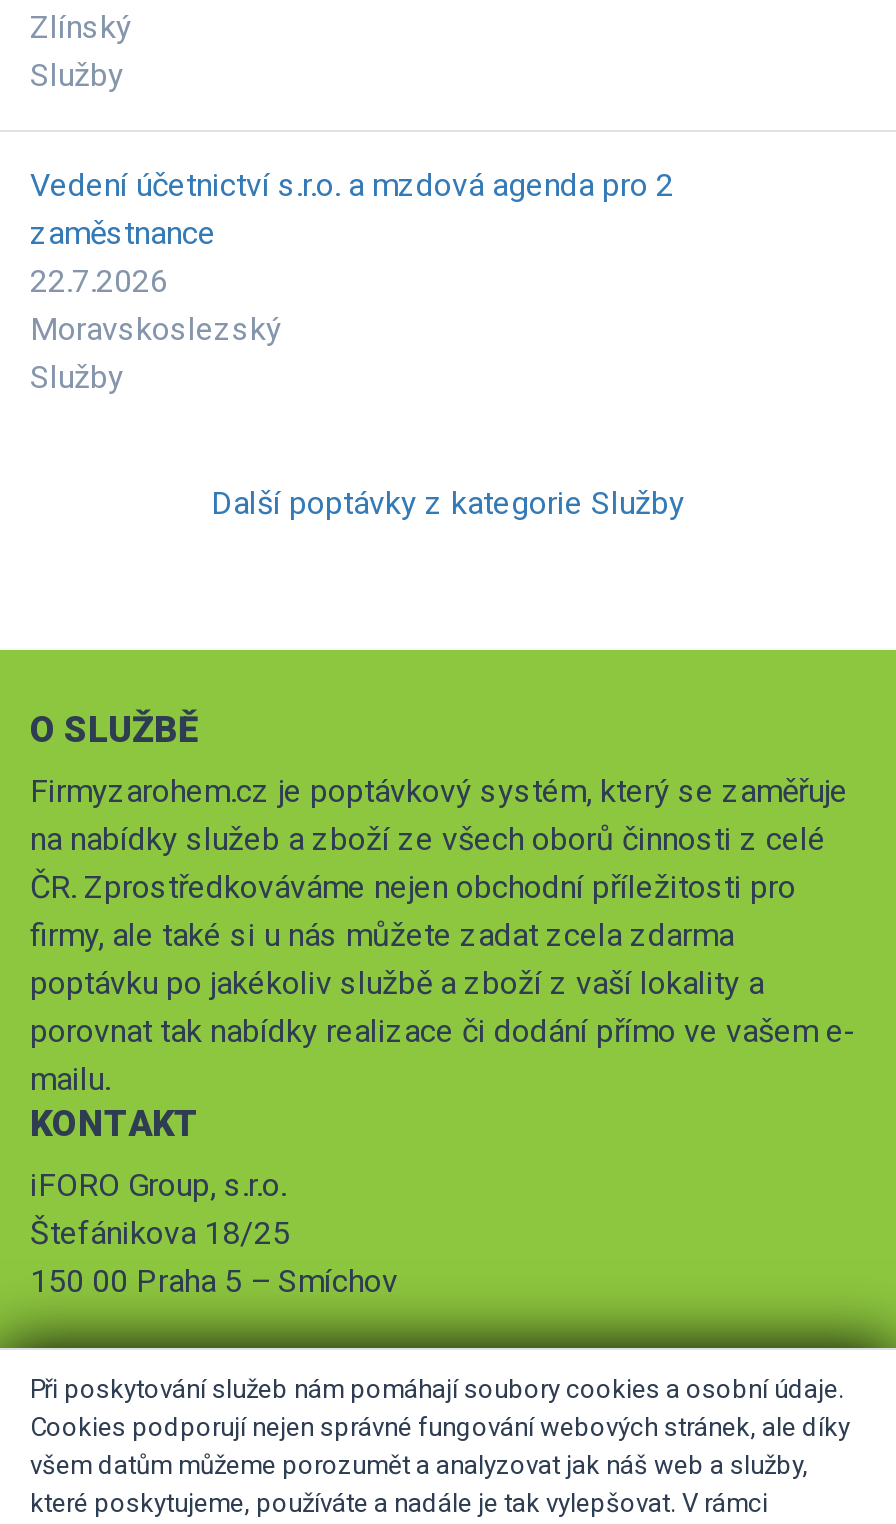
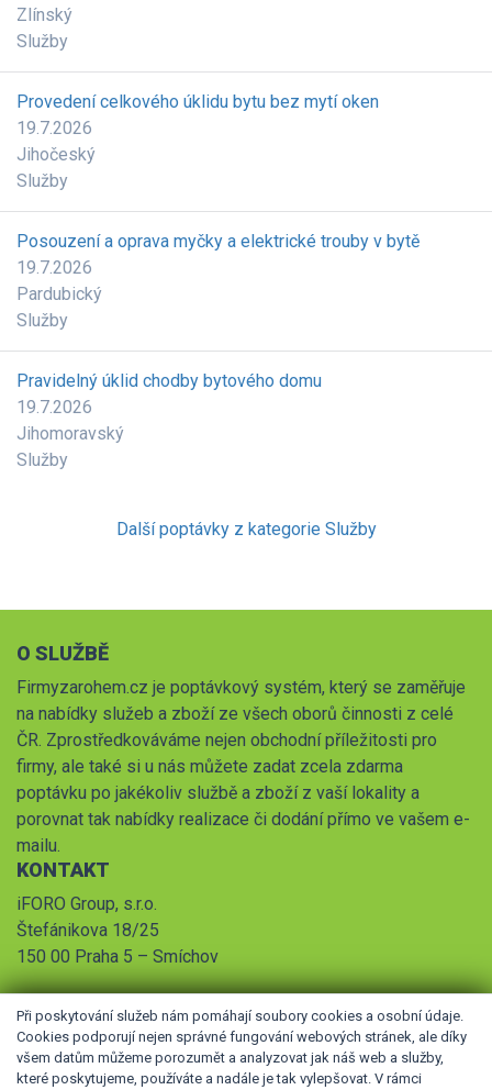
- Vedení účetnictví s.r.o. a mzdová agenda pro 2
- zaměstnance
- 22.7.2026
- Moravskoslezský
+ Provedení celkového úklidu bytu bez mytí oken
+ 19.7.2026
+ Jihočeský
+ Služby
+ Posouzení a oprava myčky a elektrické trouby v bytě
+ 19.7.2026
+ Pardubický
+ Služby
+ Pravidelný úklid chodby bytového domu
+ 19.7.2026
+ Jihomoravský
